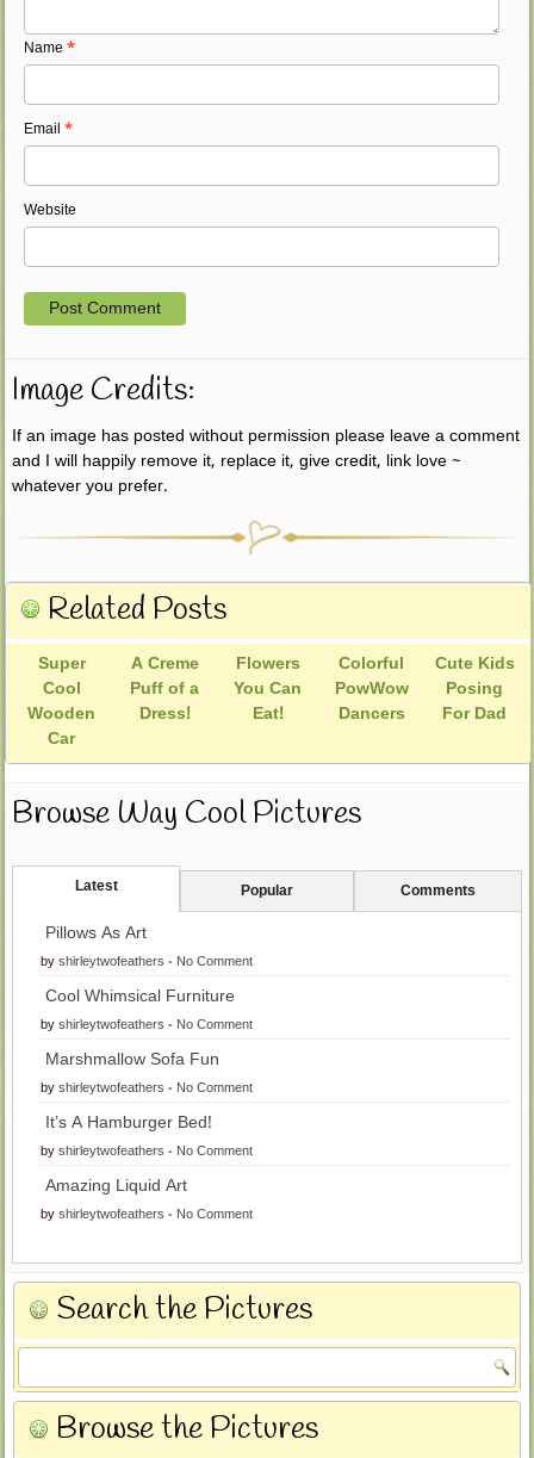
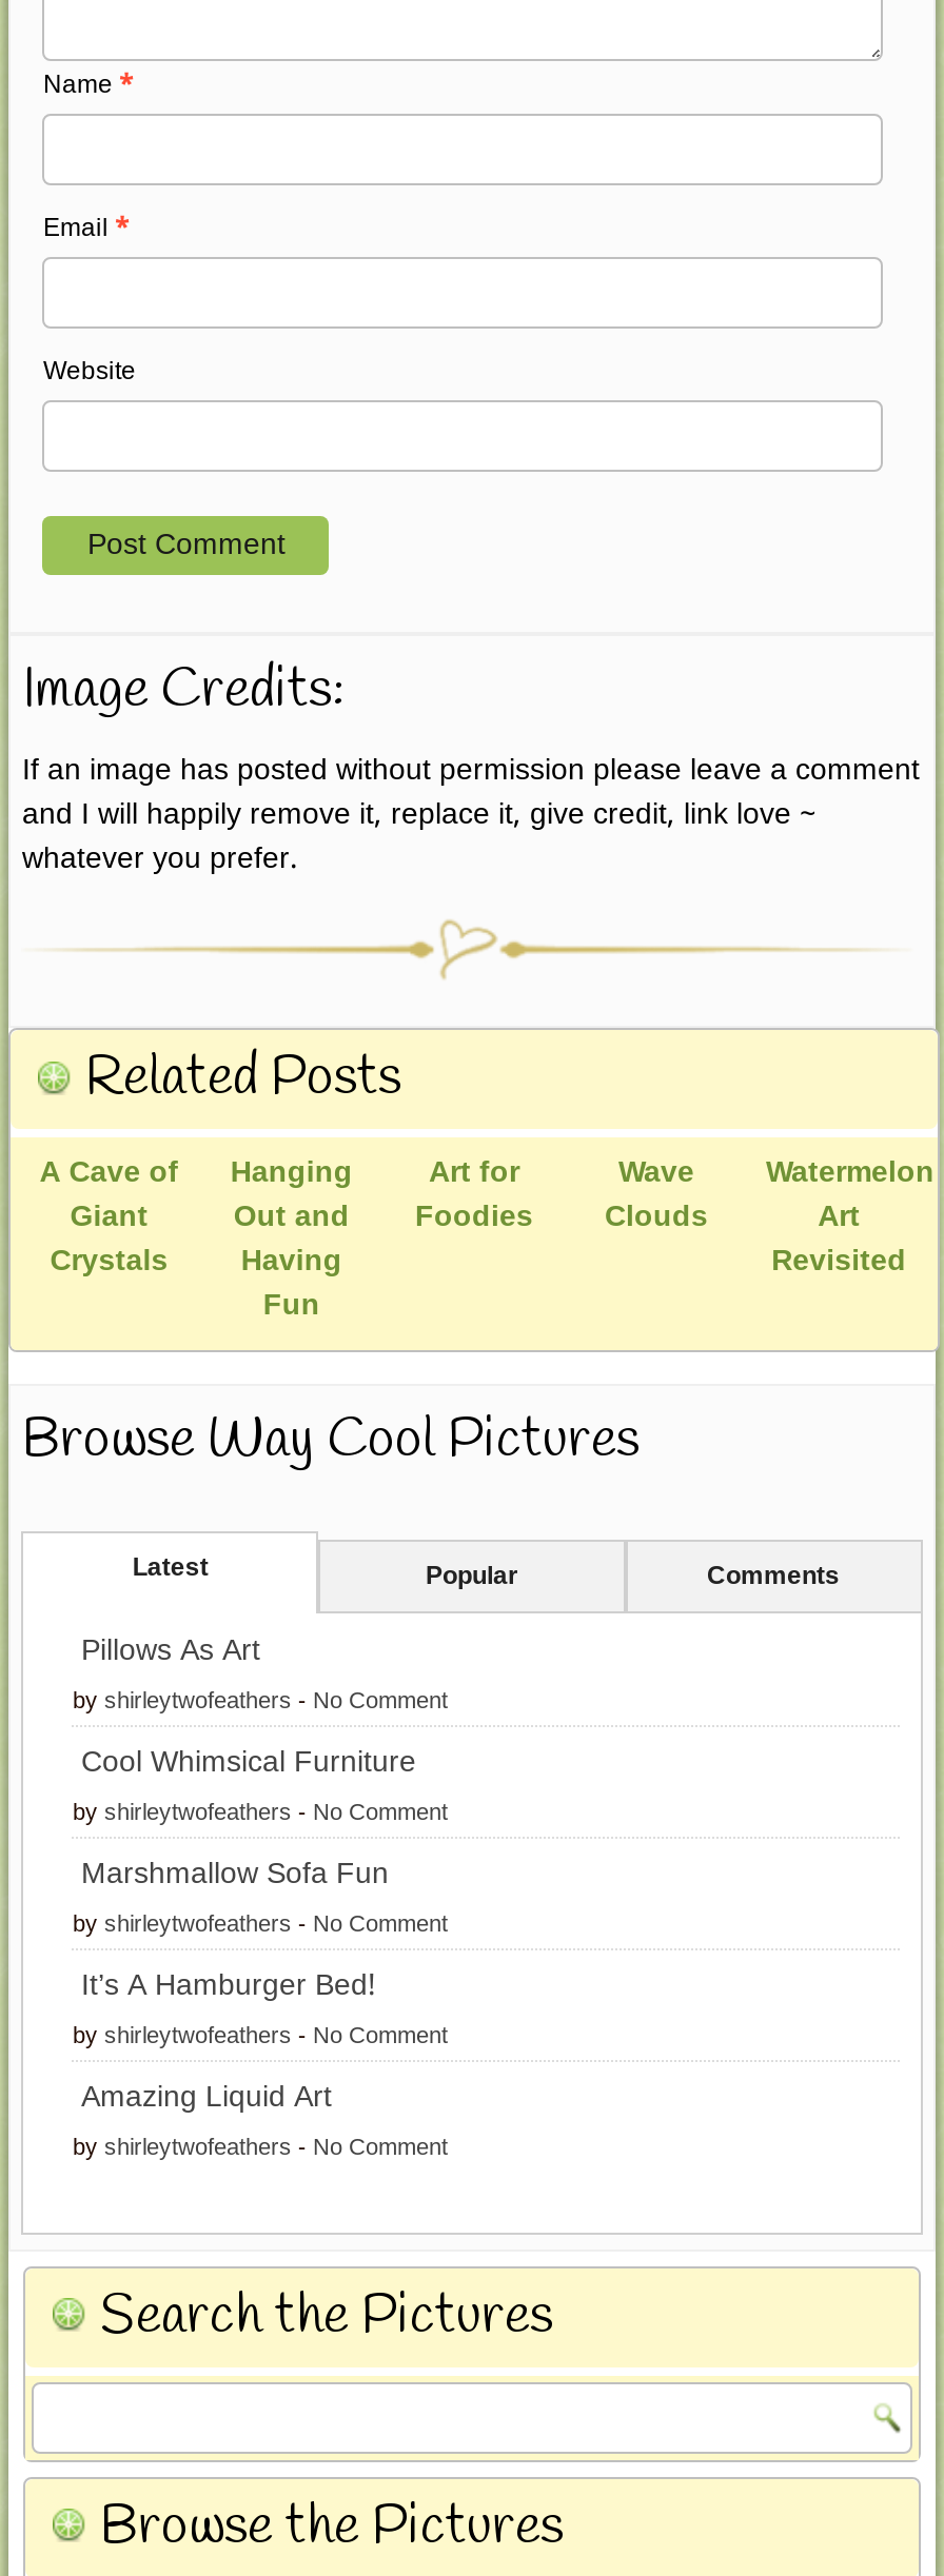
- Super
- Cool
- Wooden
- Car
+ A Cave of
+ Giant
+ Crystals

- A Creme
- Puff of a
- Dress!
+ Hanging
+ Out and
+ Having
+ Fun

- Flowers
- You Can
- Eat!
+ Art for
+ Foodies

- Colorful
- PowWow
- Dancers
+ Wave
+ Clouds

- Cute Kids
- Posing
- For Dad
+ Watermelon
+ Art
+ Revisited
